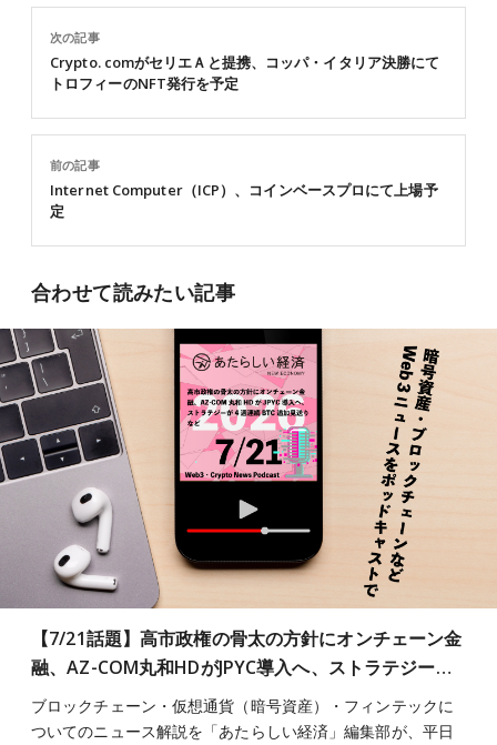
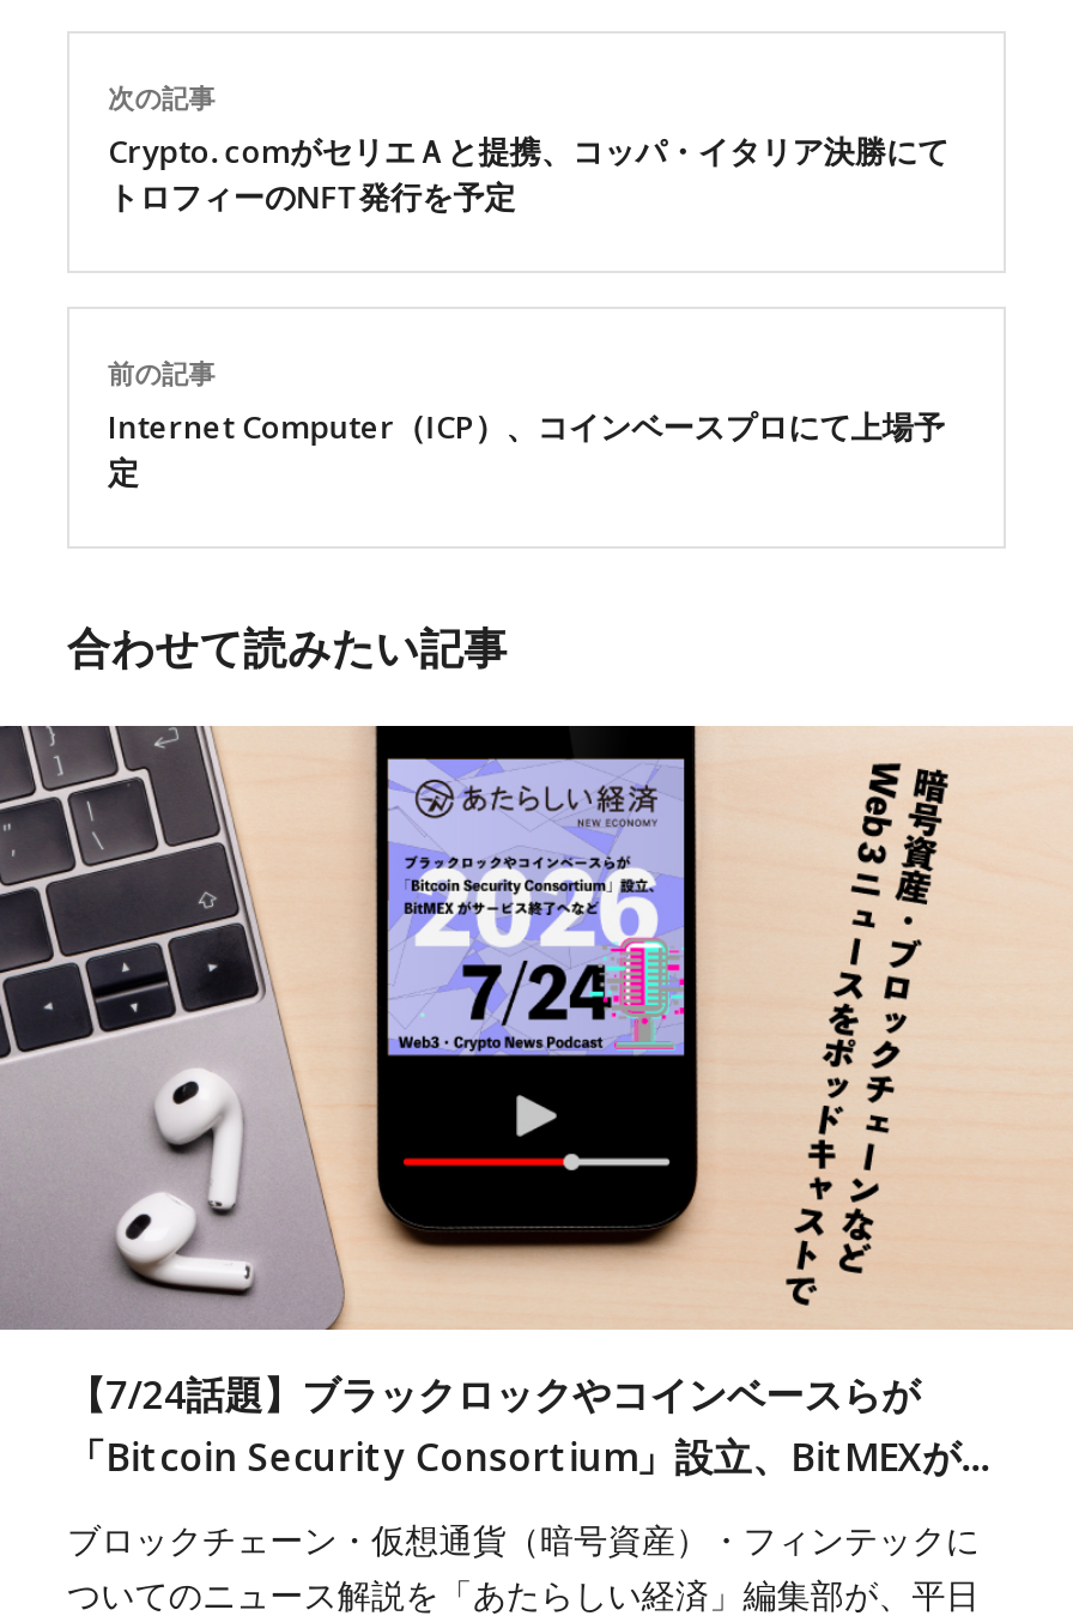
- [image]
+ [image]

- 【7/21話題】高市政権の骨太の方針にオンチェーン金
- 融、AZ-COM丸和HDがJPYC導入へ、ストラテジー…
+ 【7/24話題】ブラックロックやコインベースらが
+ 「Bitcoin Security Consortium」設立、BitMEXが…
